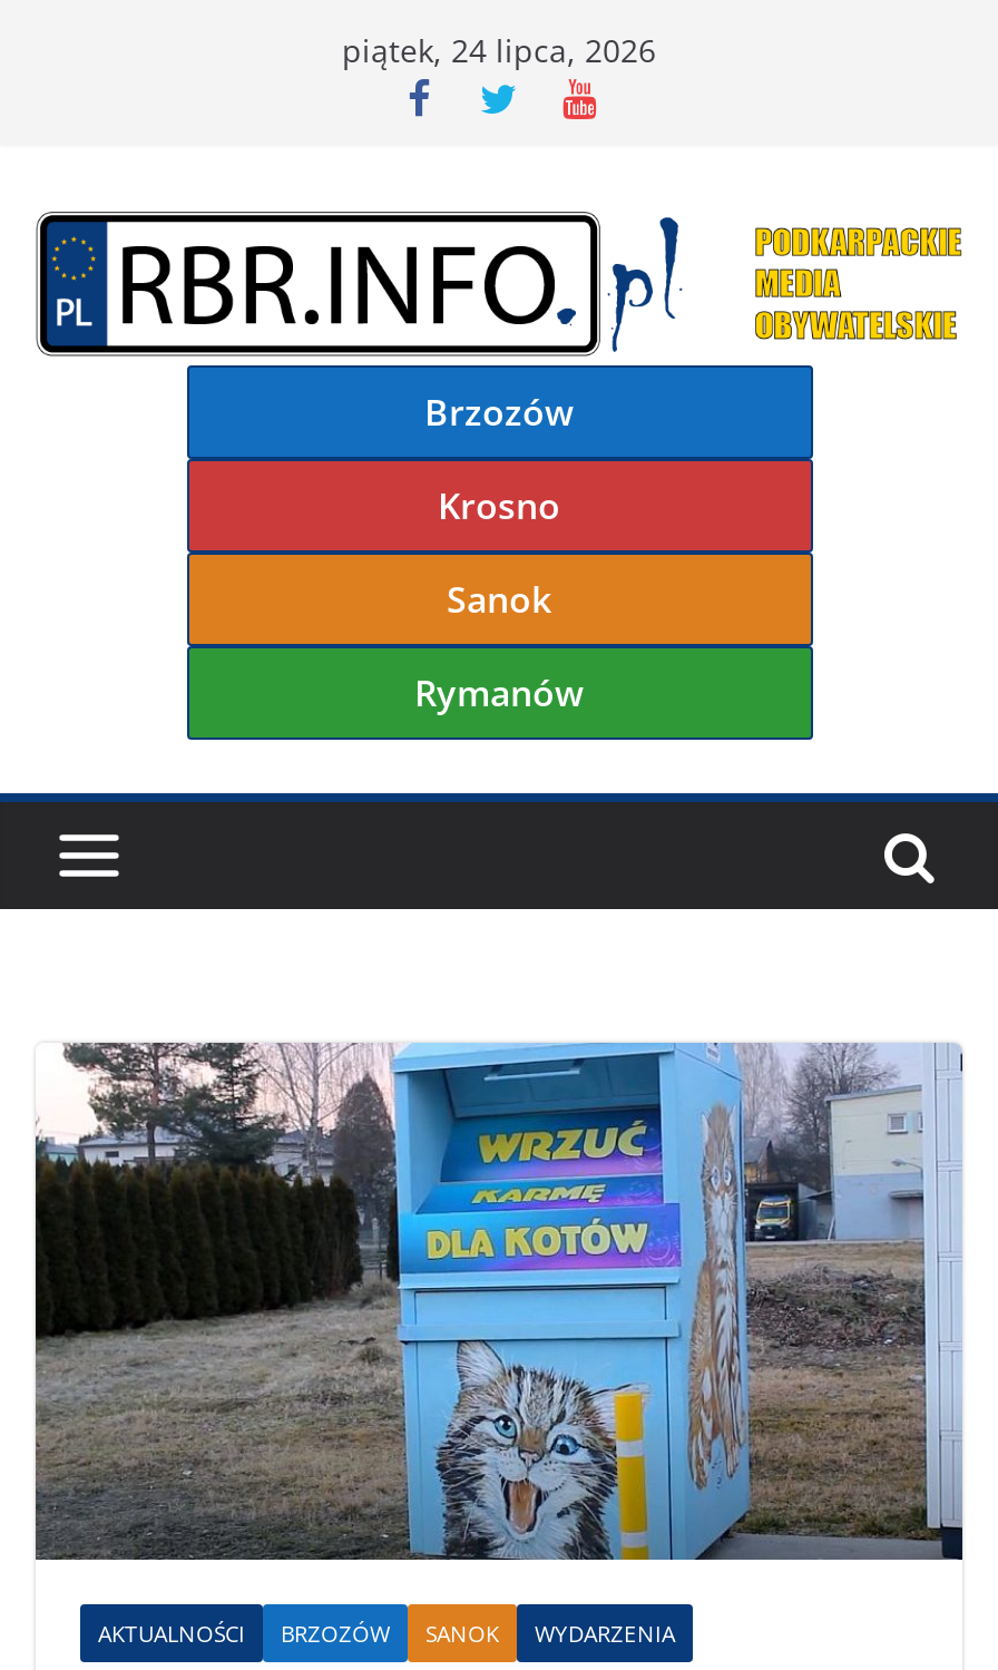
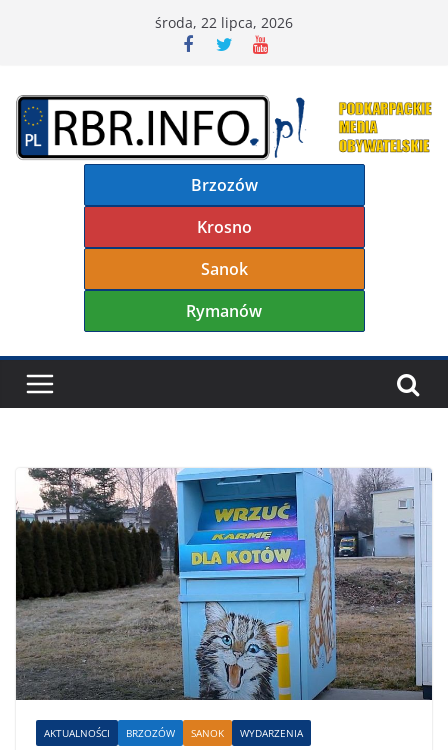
- piątek, 24 lipca, 2026
+ środa, 22 lipca, 2026
